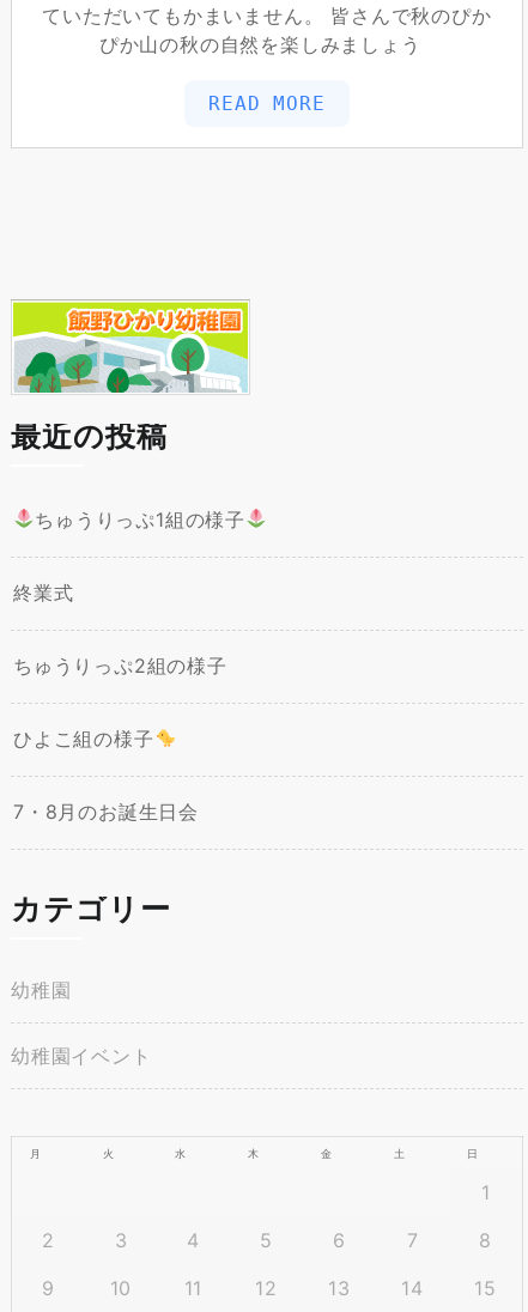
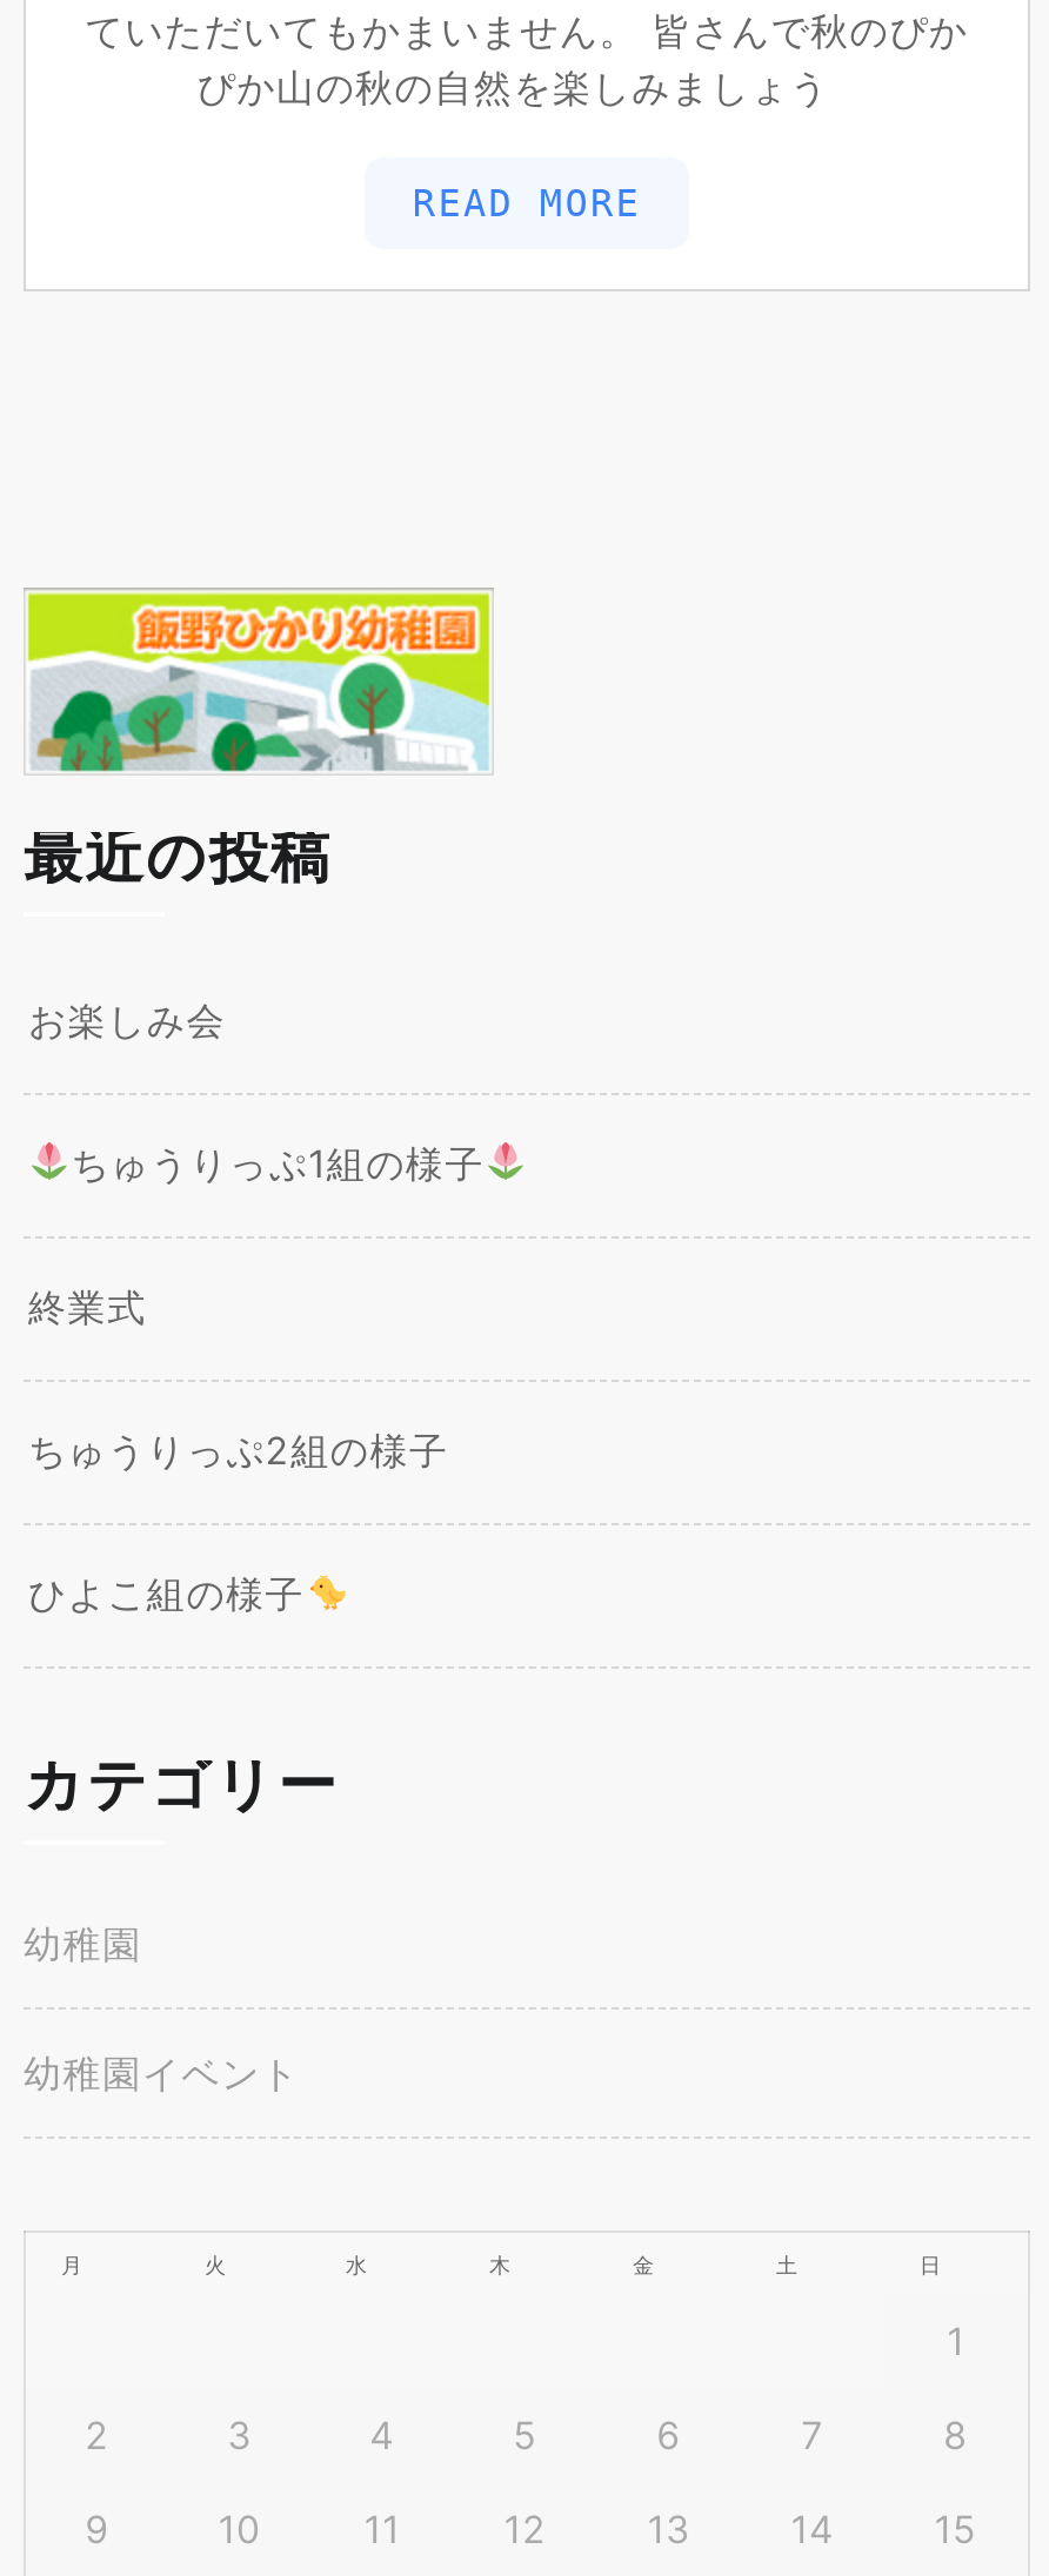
+ お楽しみ会

moved down: ちゅうりっぷ1組の様子 | 終業式 | ちゅうりっぷ2組の様子 | ひよこ組の様子

- 7・8月のお誕生日会
